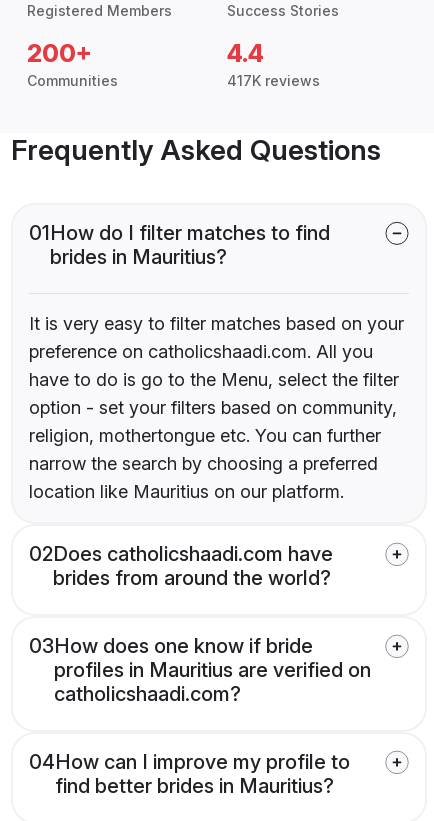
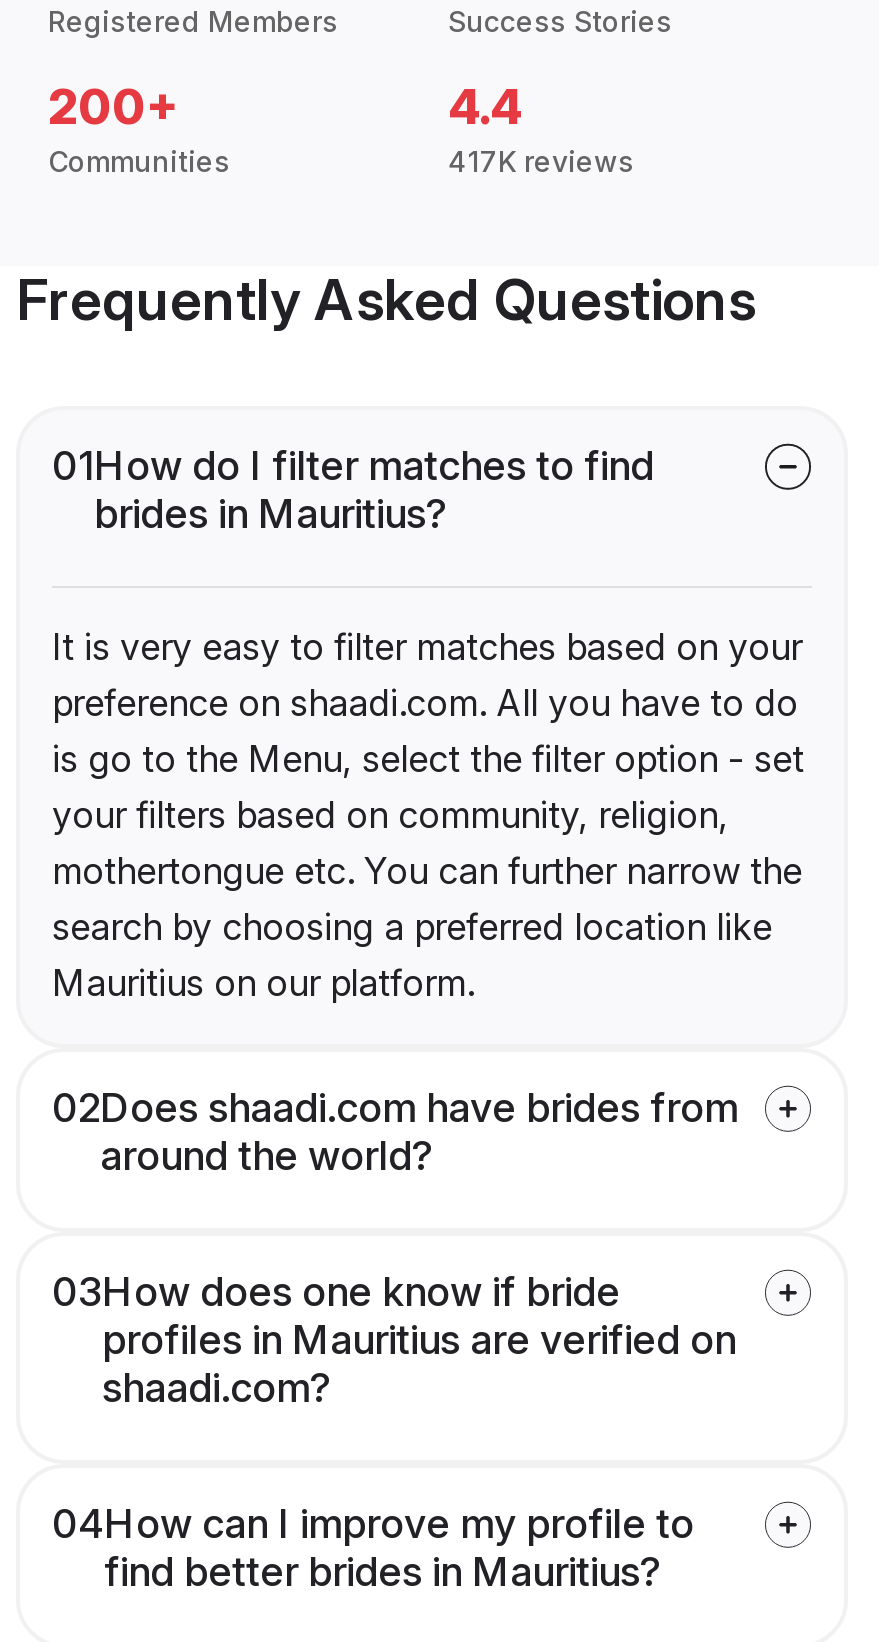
- preference on catholicshaadi.com. All you
- have to do is go to the Menu, select the filter
- option - set your filters based on community,
- religion, mothertongue etc. You can further
- narrow the search by choosing a preferred
- location like Mauritius on our platform.
+ preference on shaadi.com. All you have to do
+ is go to the Menu, select the filter option - set
+ your filters based on community, religion,
+ mothertongue etc. You can further narrow the
+ search by choosing a preferred location like
+ Mauritius on our platform.

- 02Does catholicshaadi.com have
- brides from around the world?
+ 02Does shaadi.com have brides from
+ around the world?

- catholicshaadi.com?
+ shaadi.com?
